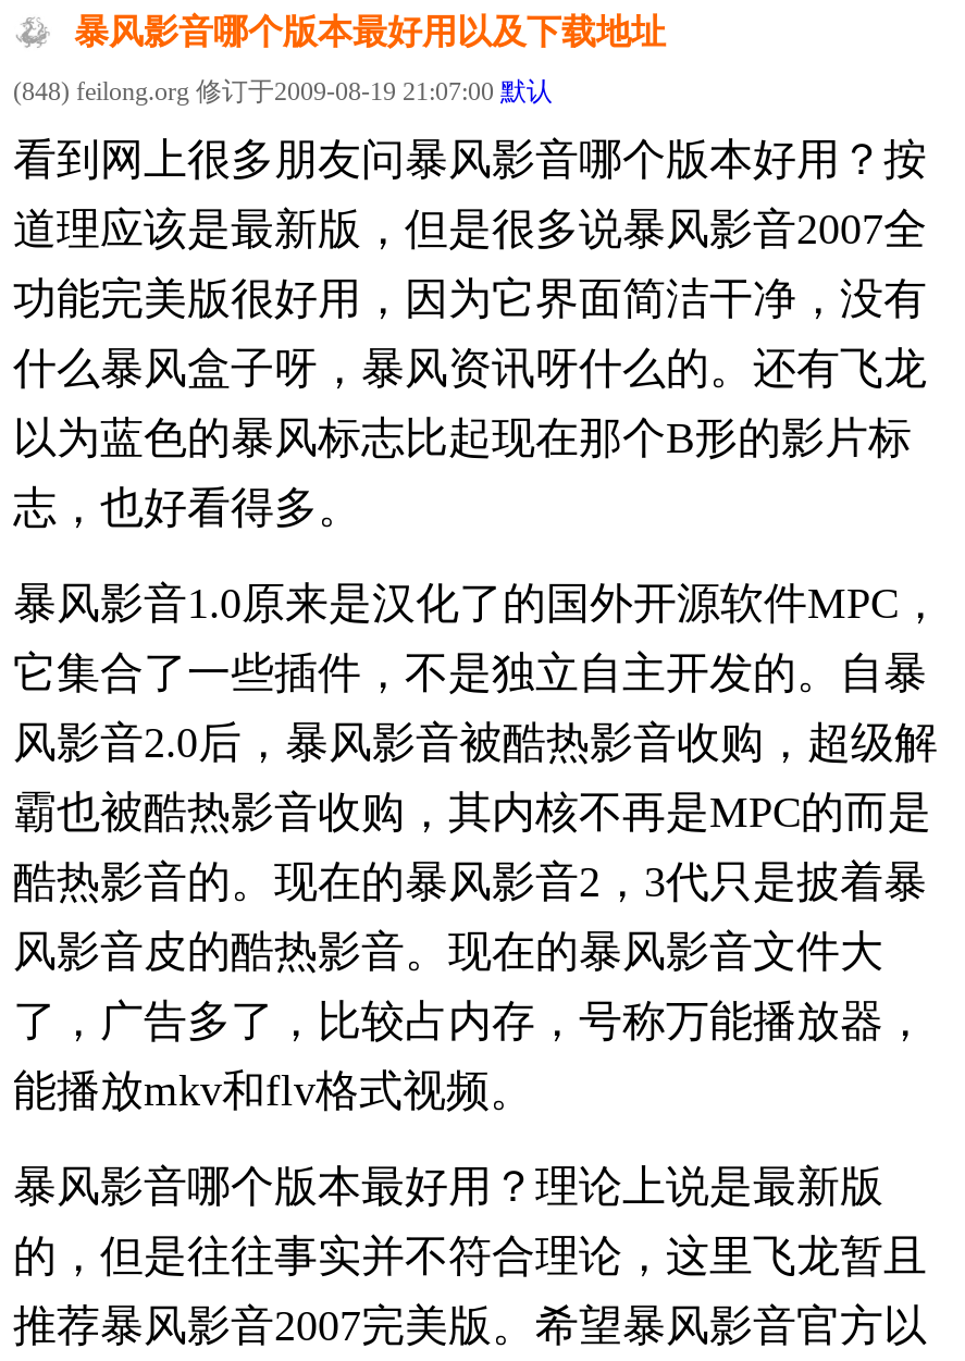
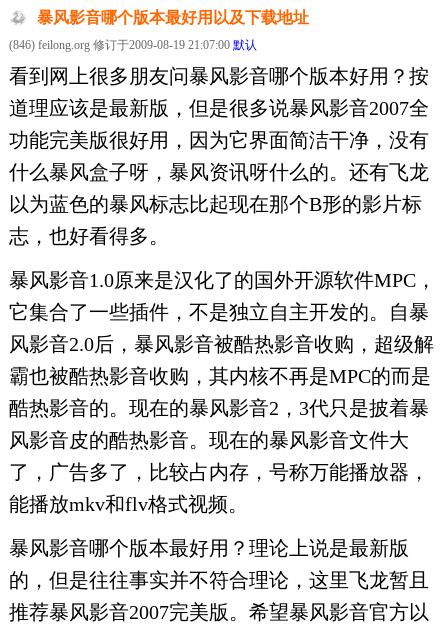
- (848) feilong.org 修订于2009-08-19 21:07:00默认
+ (846) feilong.org 修订于2009-08-19 21:07:00默认
